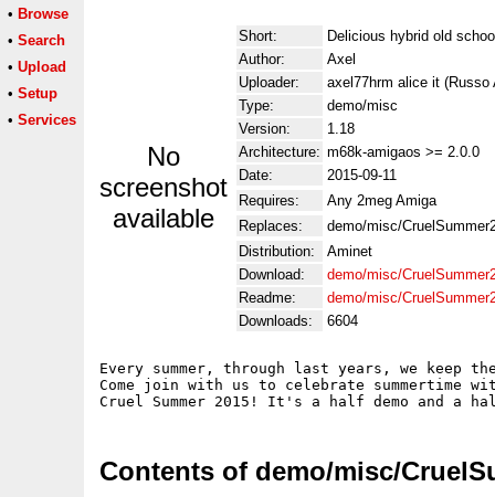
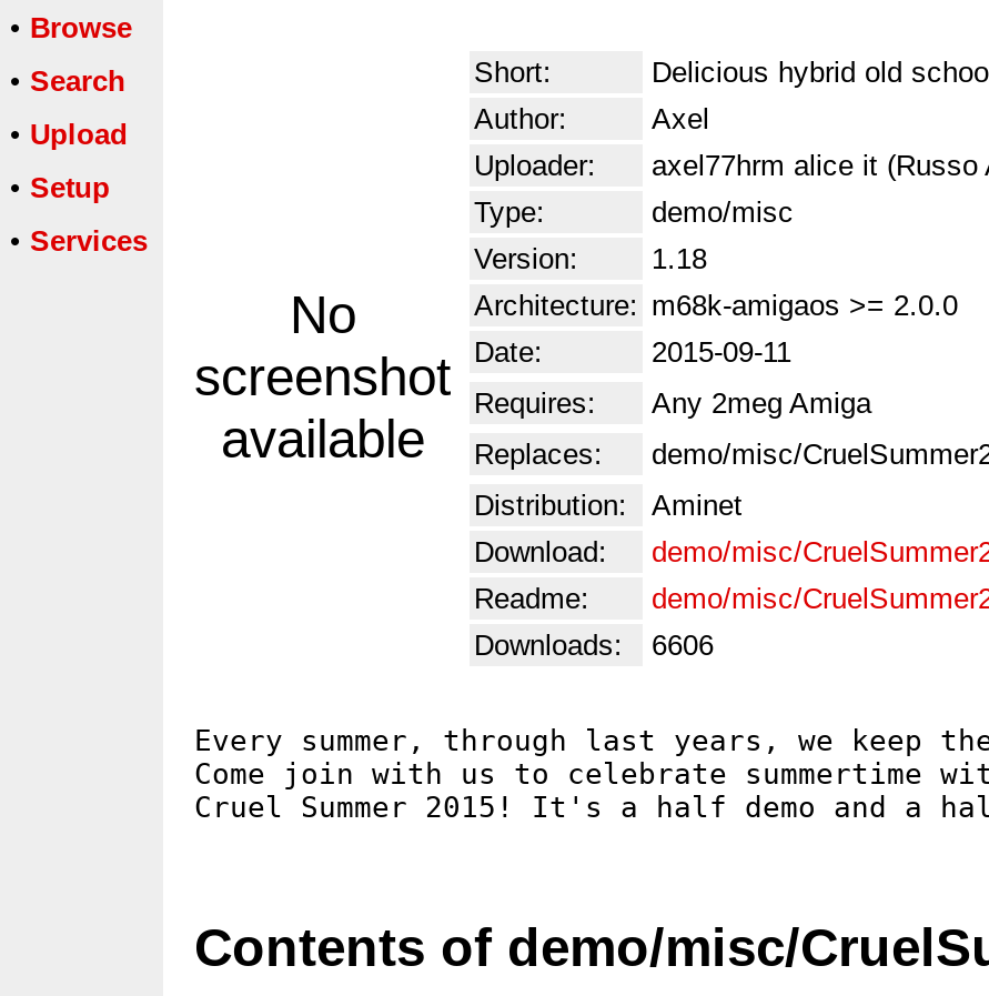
- Downloads: 6604
+ Downloads: 6606
